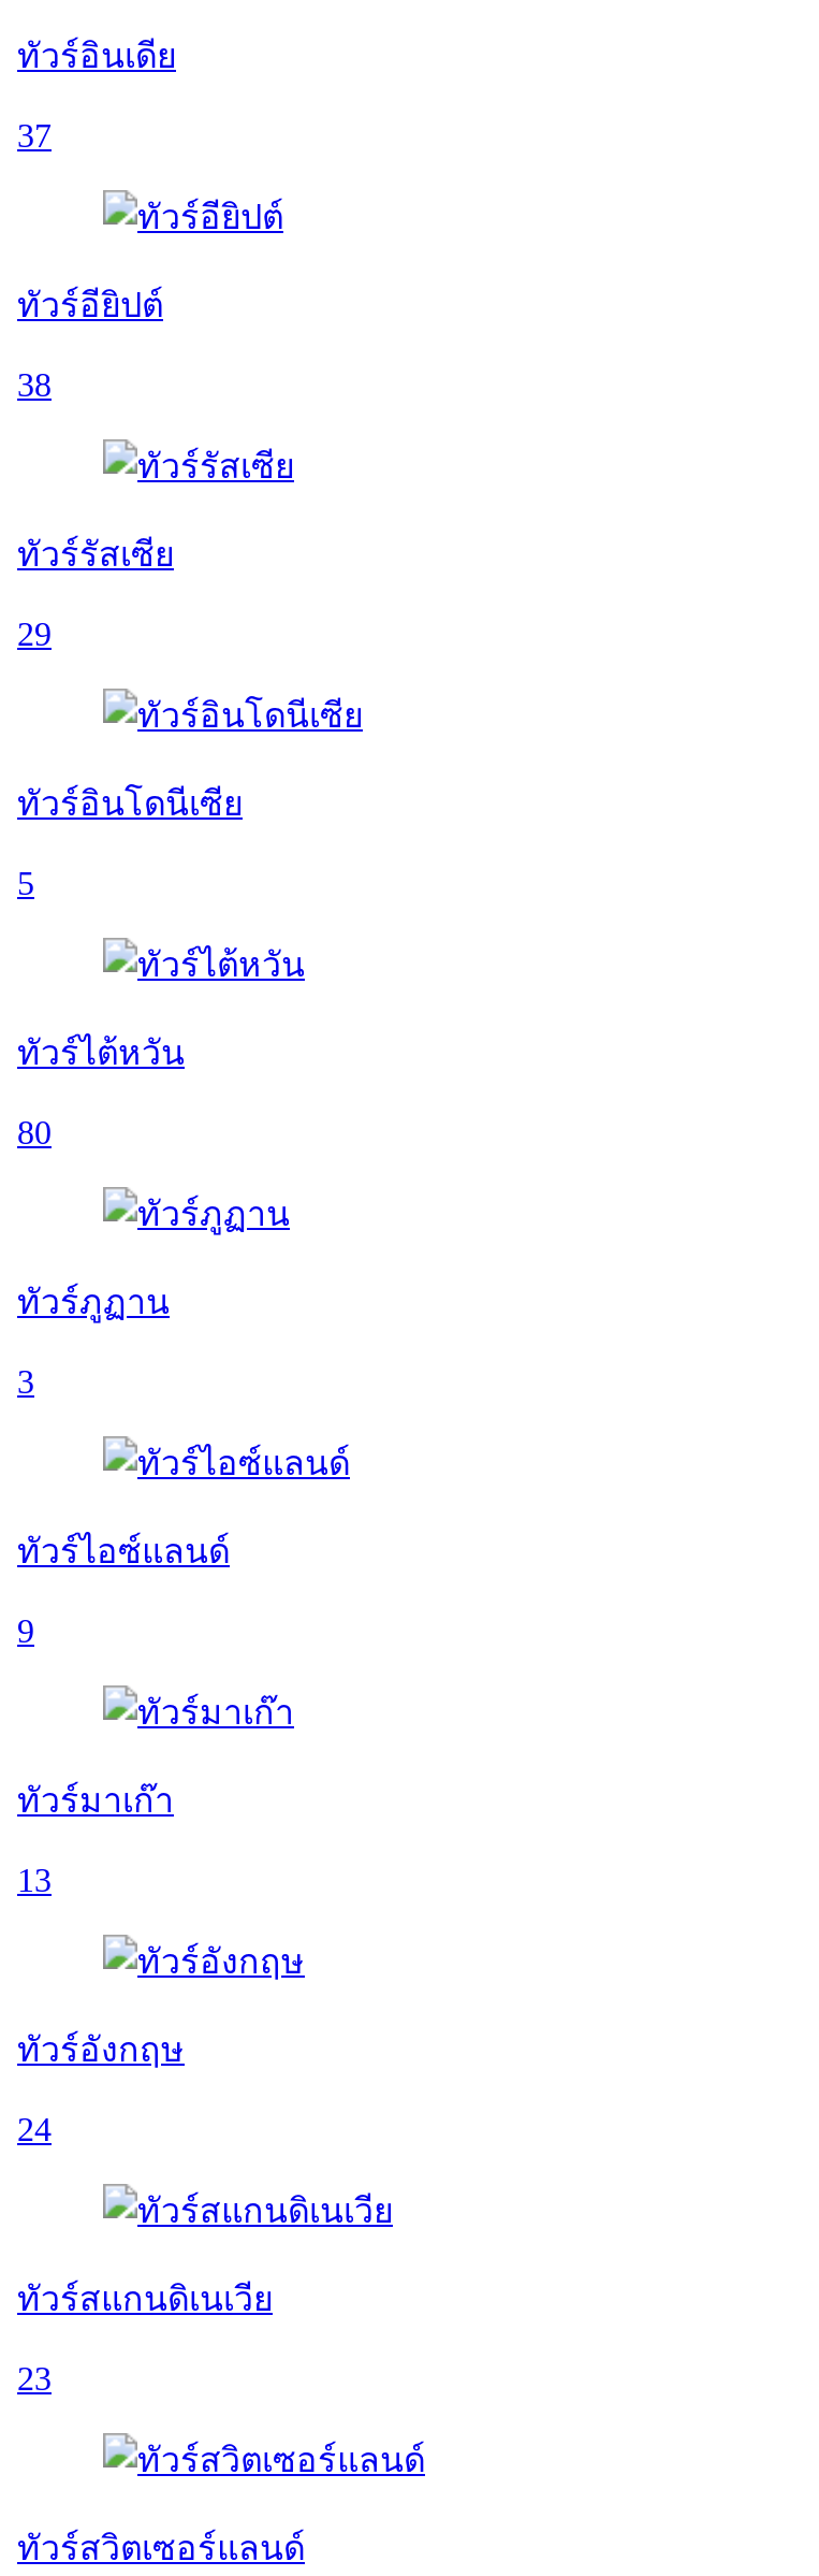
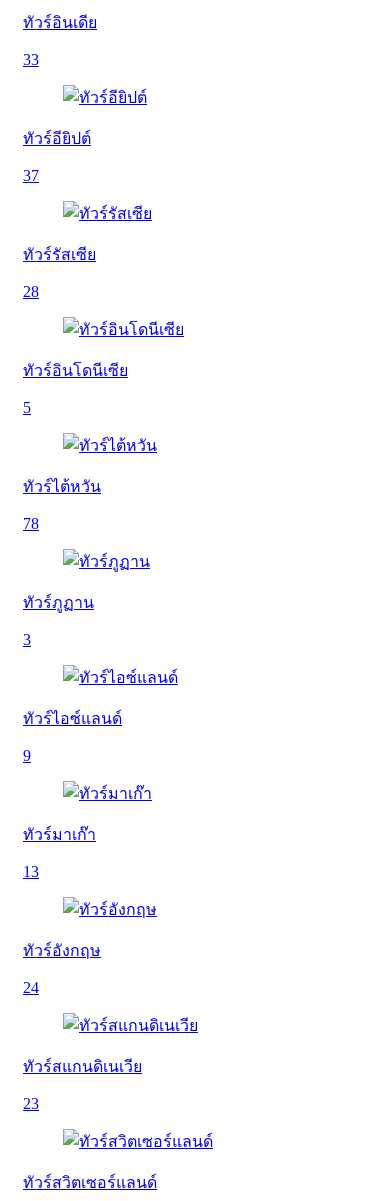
- 37
+ 33

- 38
+ 37

- 29
+ 28

- 80
+ 78
